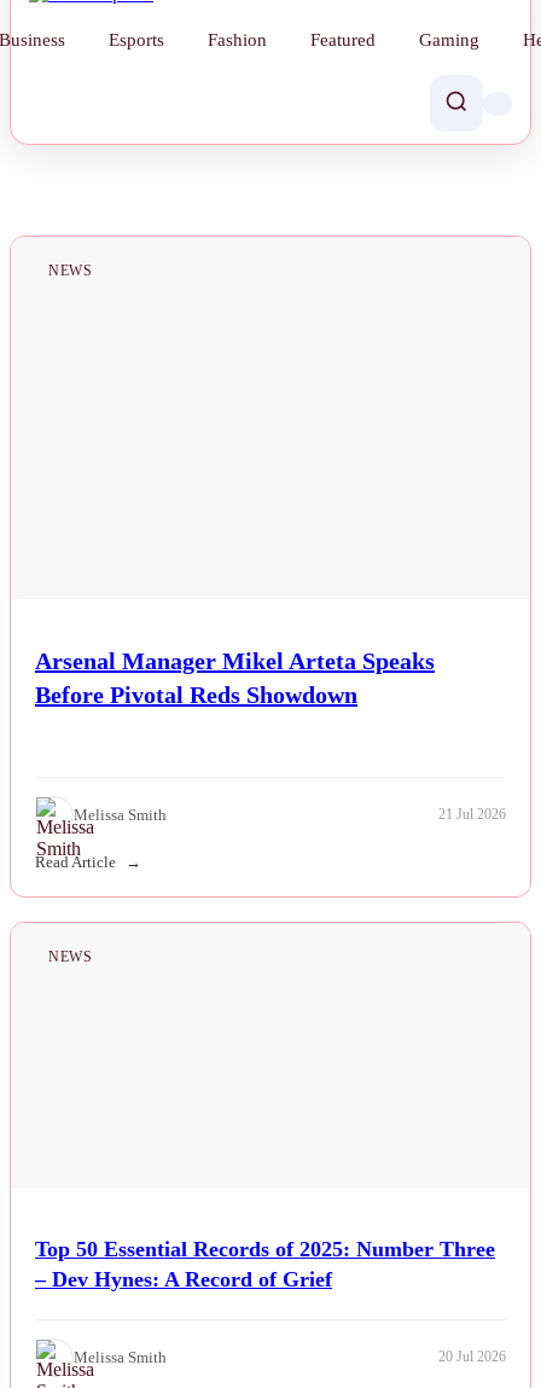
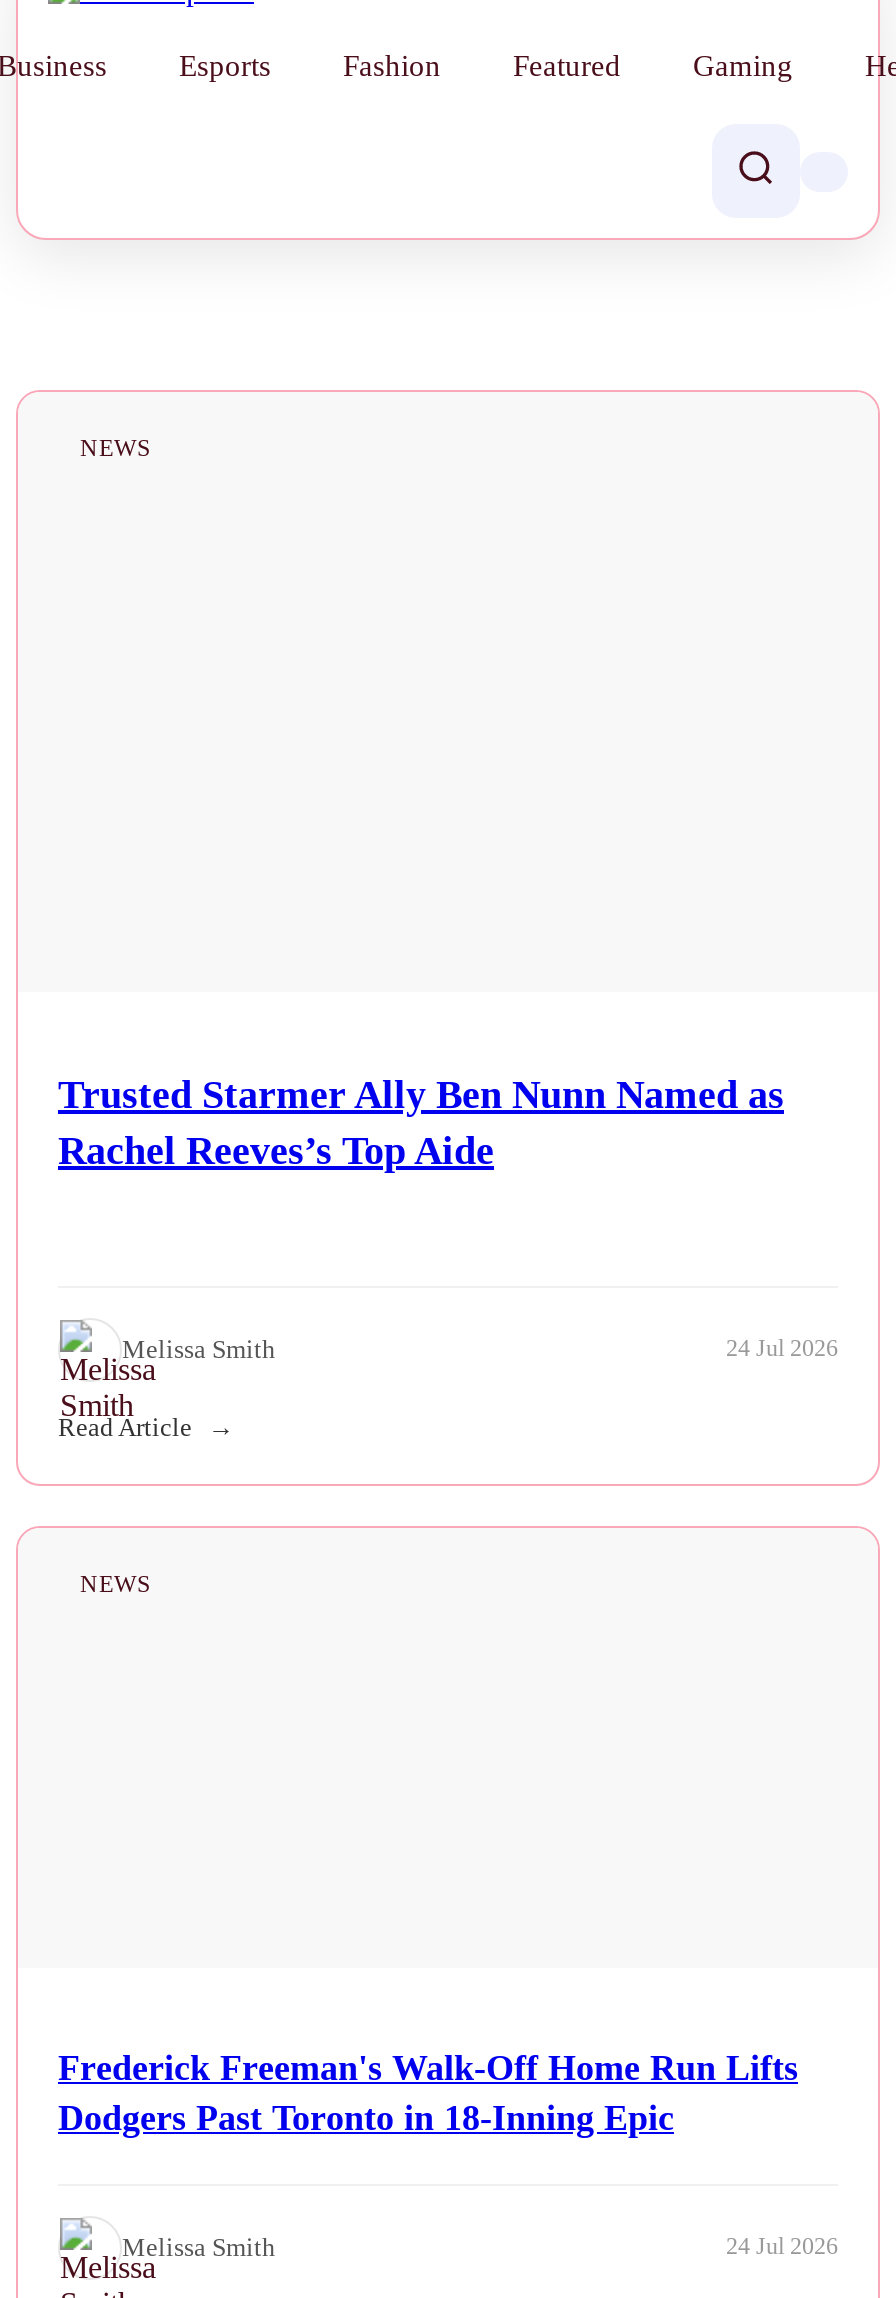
- Arsenal Manager Mikel Arteta Speaks
- Before Pivotal Reds Showdown
+ Trusted Starmer Ally Ben Nunn Named as
+ Rachel Reeves’s Top Aide

- 21 Jul 2026
+ 24 Jul 2026

- Top 50 Essential Records of 2025: Number Three
- – Dev Hynes: A Record of Grief
+ Frederick Freeman's Walk-Off Home Run Lifts
+ Dodgers Past Toronto in 18-Inning Epic

- 20 Jul 2026
+ 24 Jul 2026
